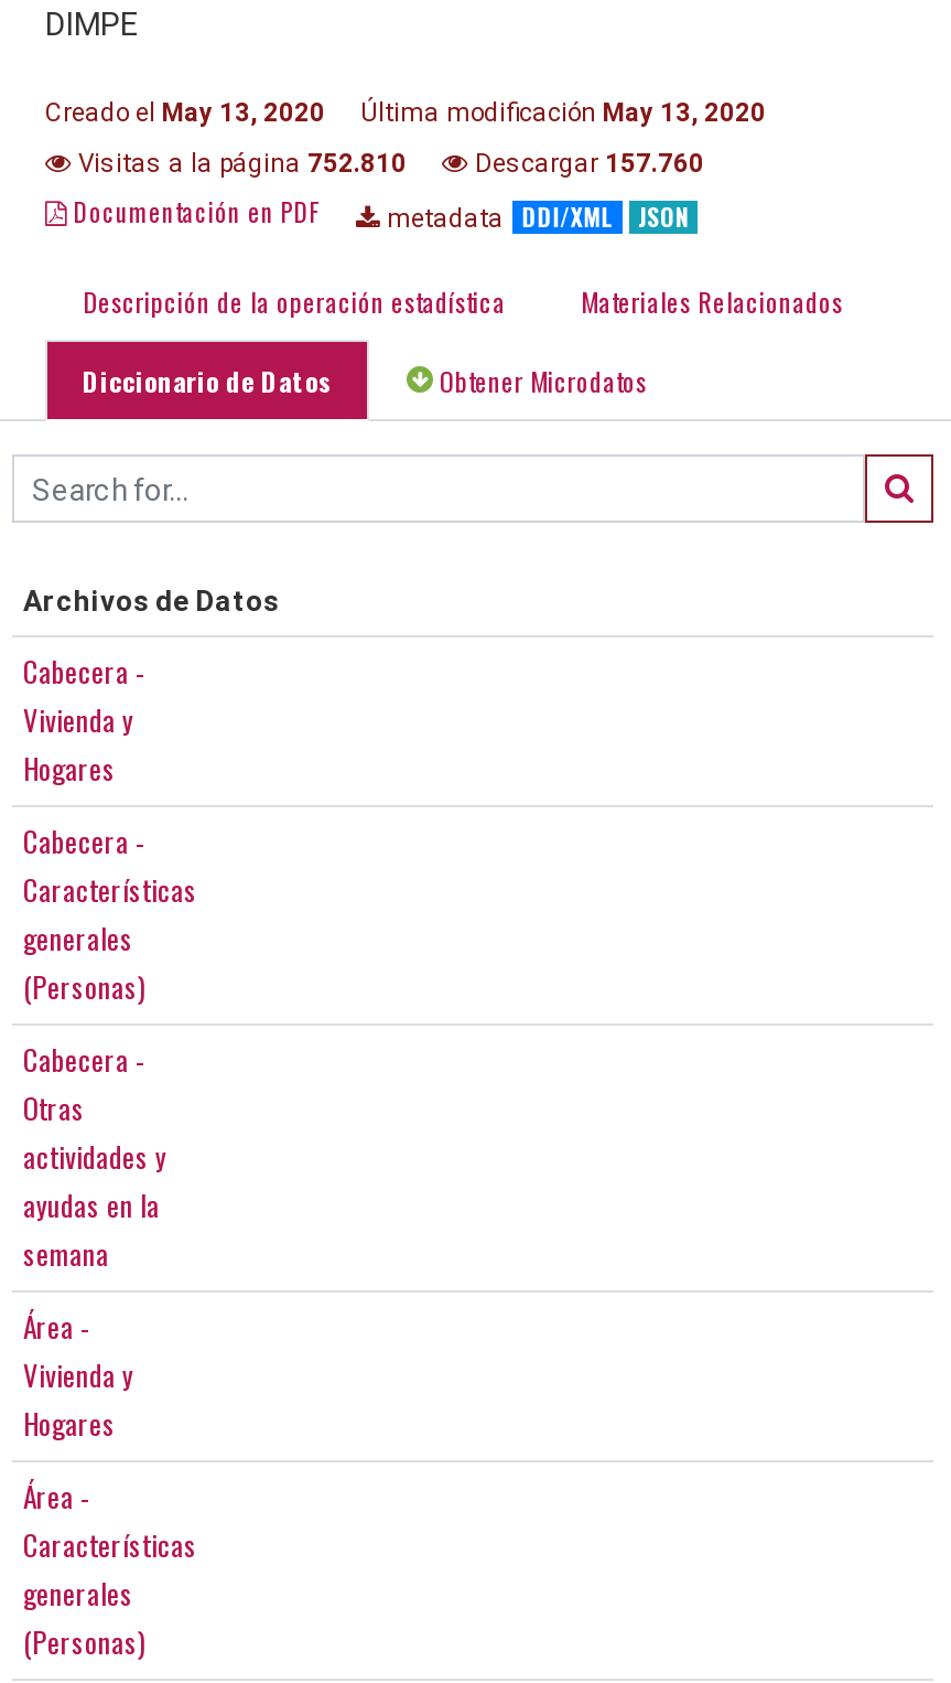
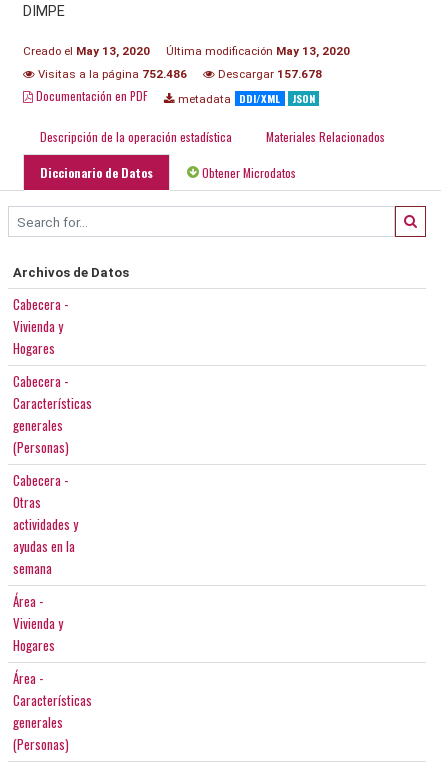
- Visitas a la página 752.810
+ Visitas a la página 752.486

- Descargar 157.760
+ Descargar 157.678
